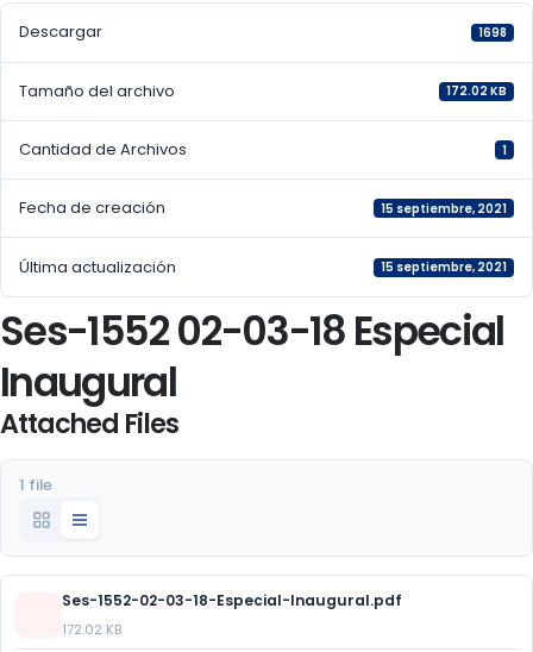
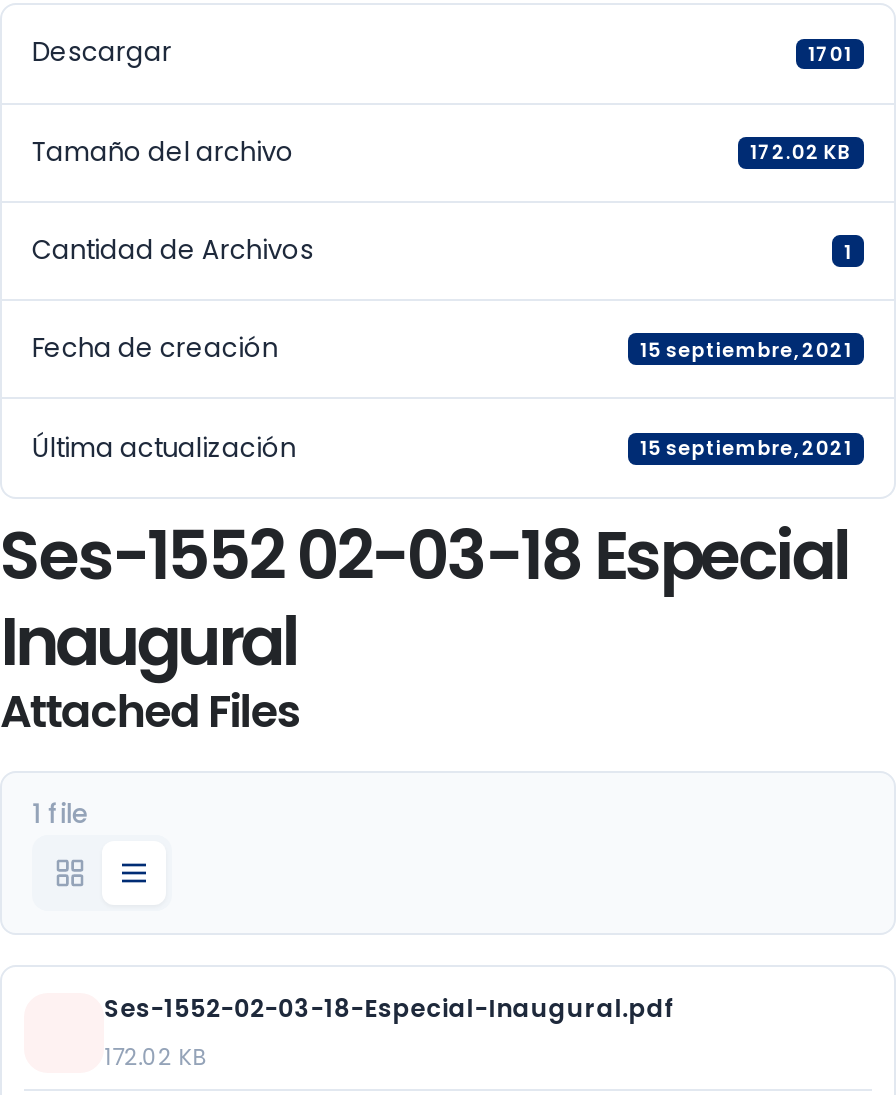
- 1698
+ 1701
